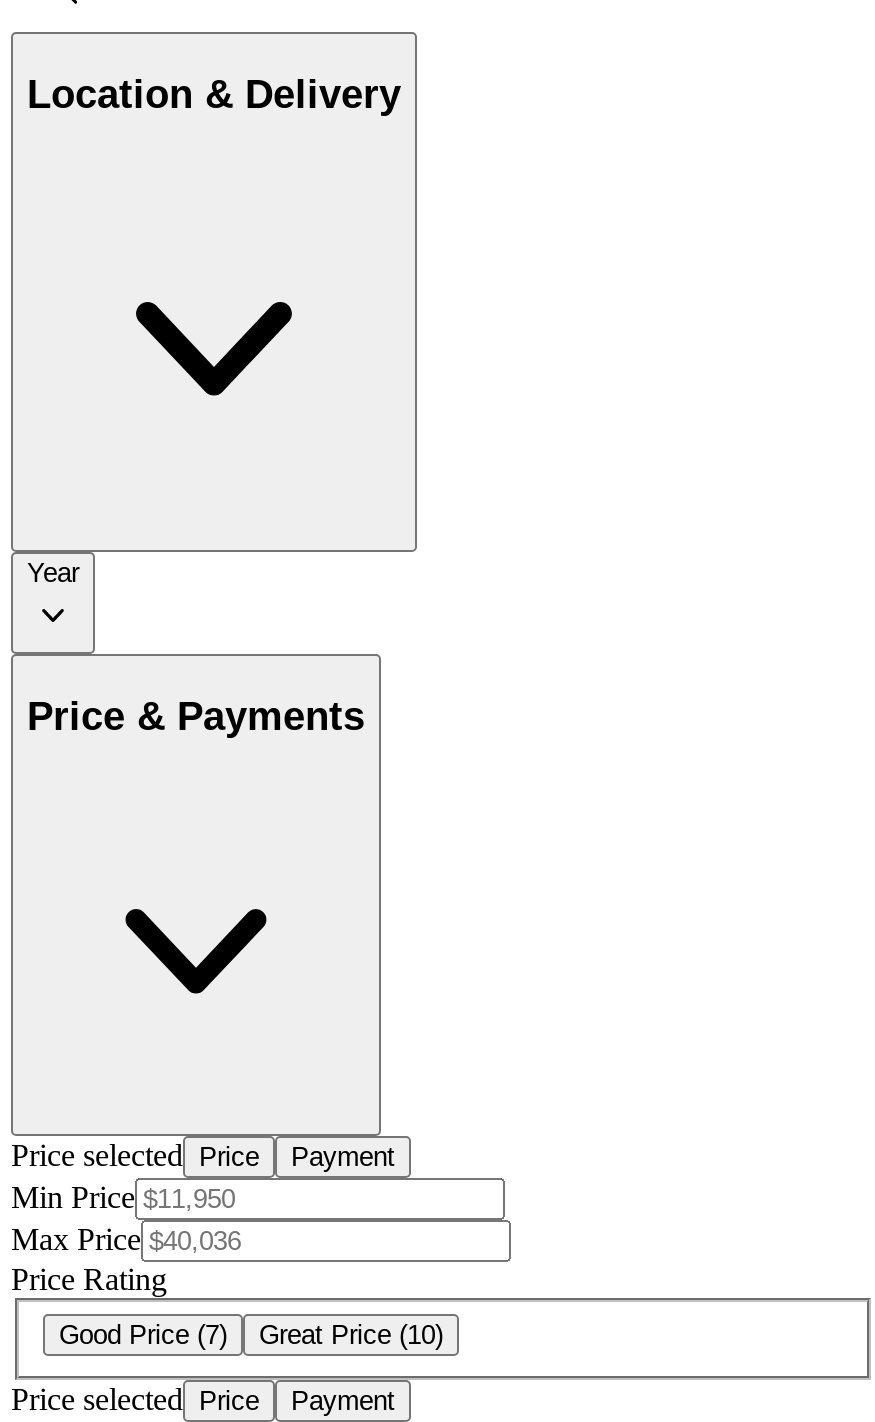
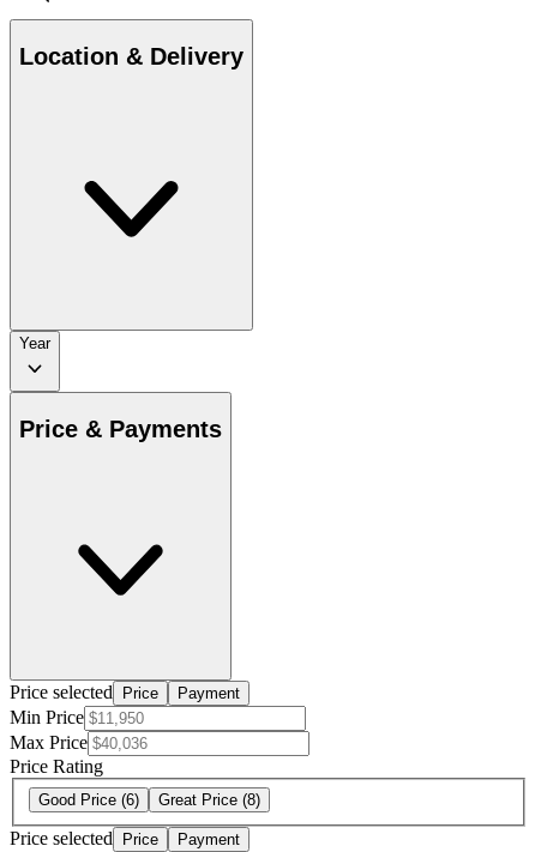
- Good Price (7)
+ Good Price (6)

- Great Price (10)
+ Great Price (8)
